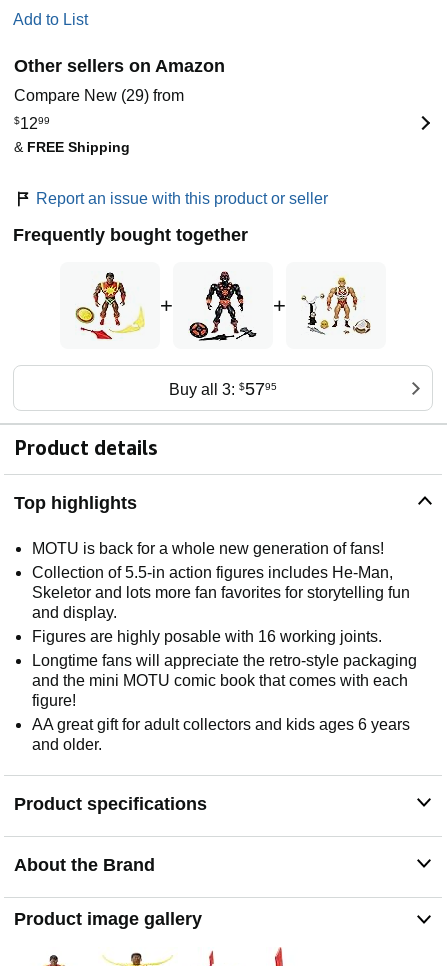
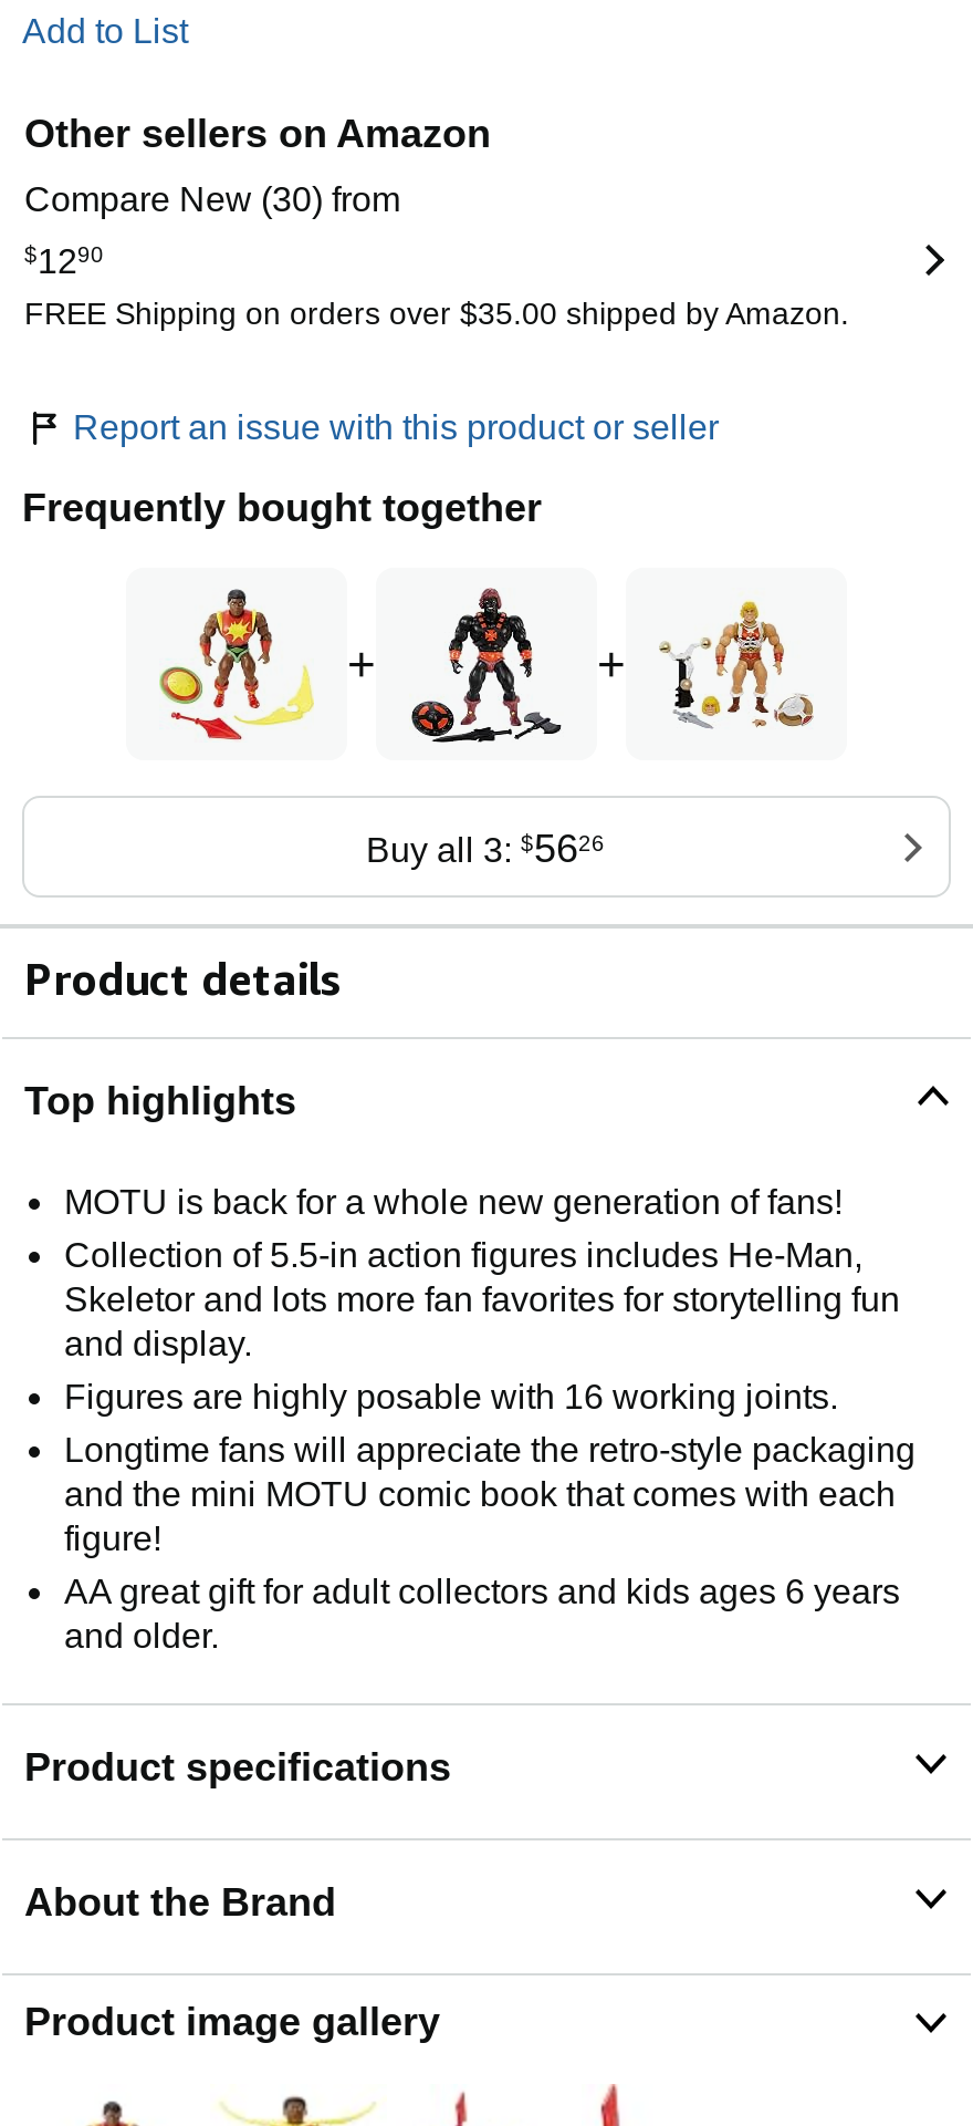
- Compare New (29) from
+ Compare New (30) from

- $1299
- & FREE Shipping
+ $1290
+ FREE Shipping on orders over $35.00 shipped by Amazon.

- Buy all 3: $5795
+ Buy all 3: $5626
